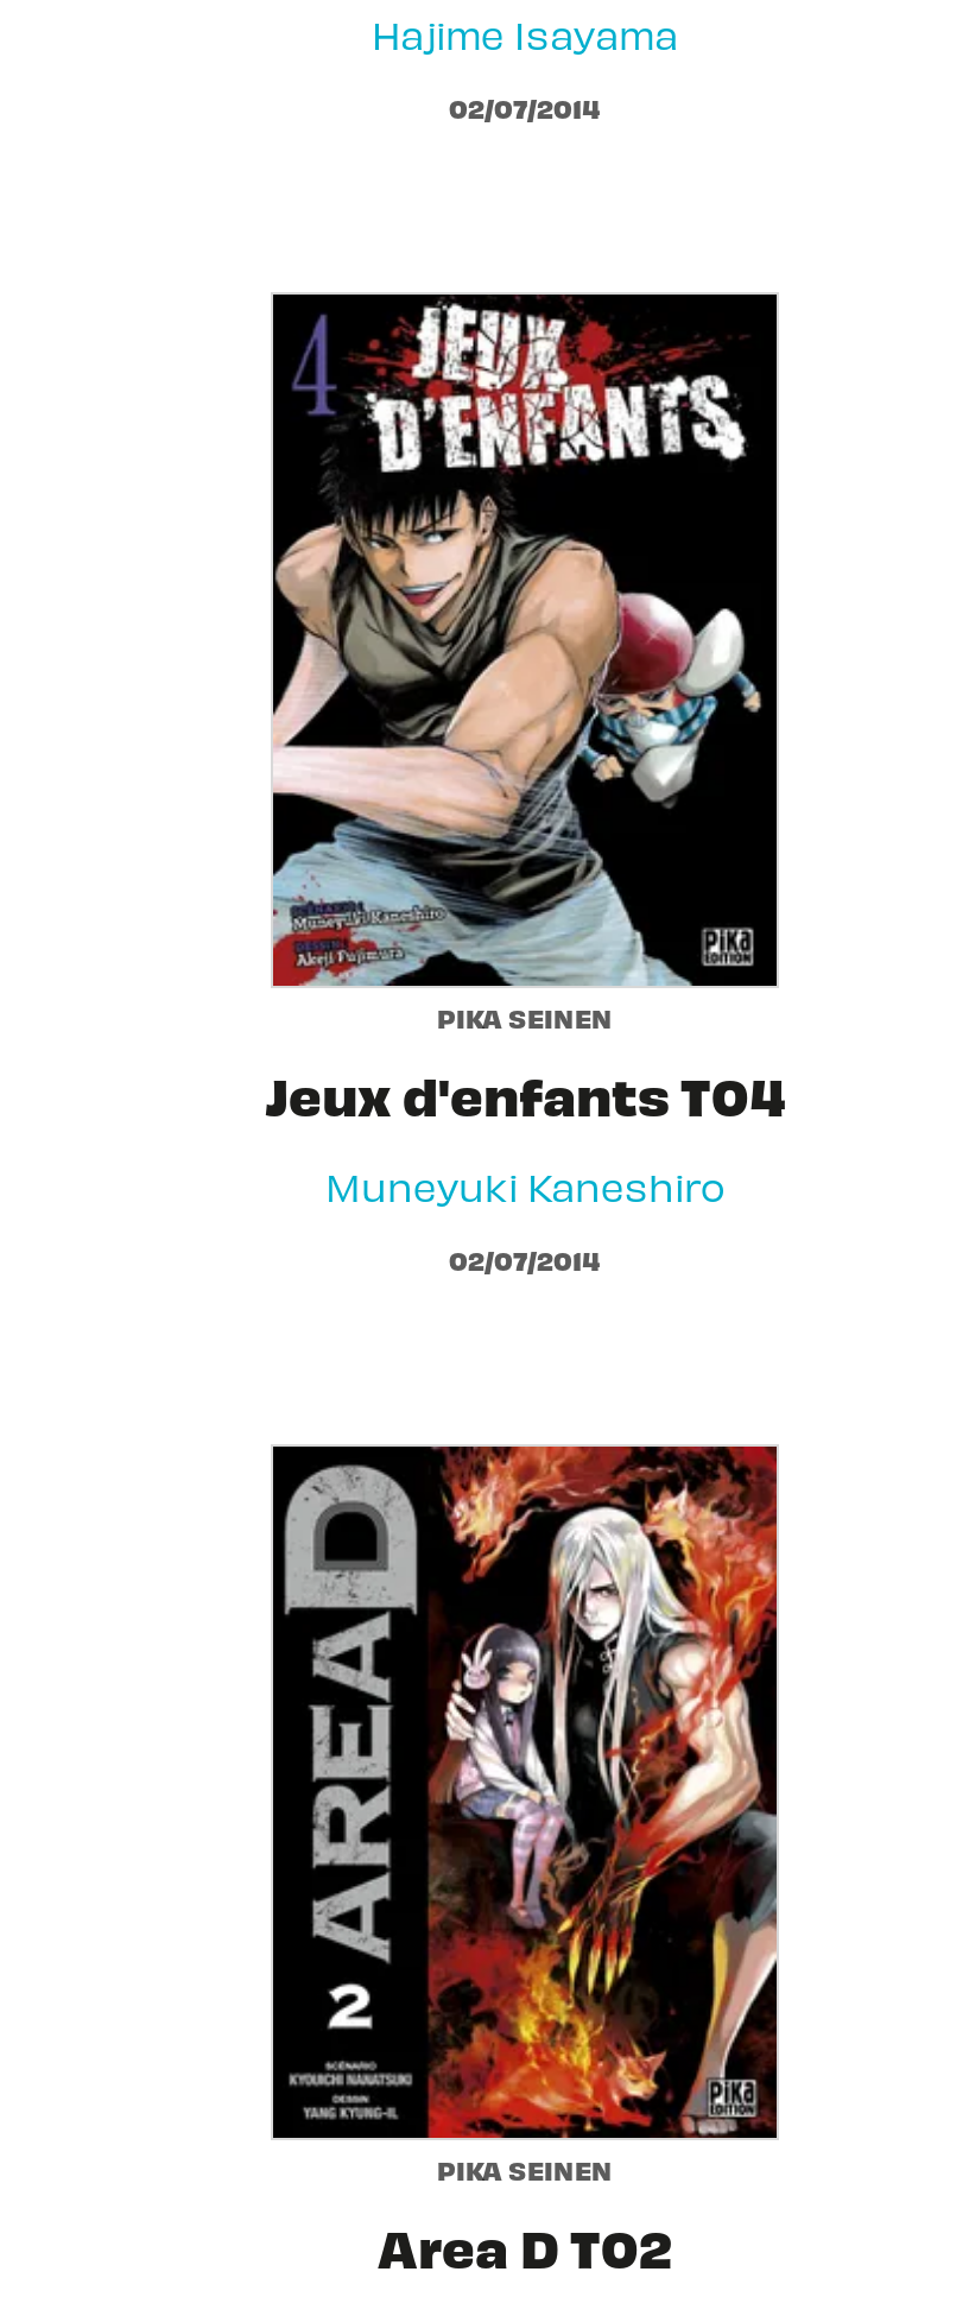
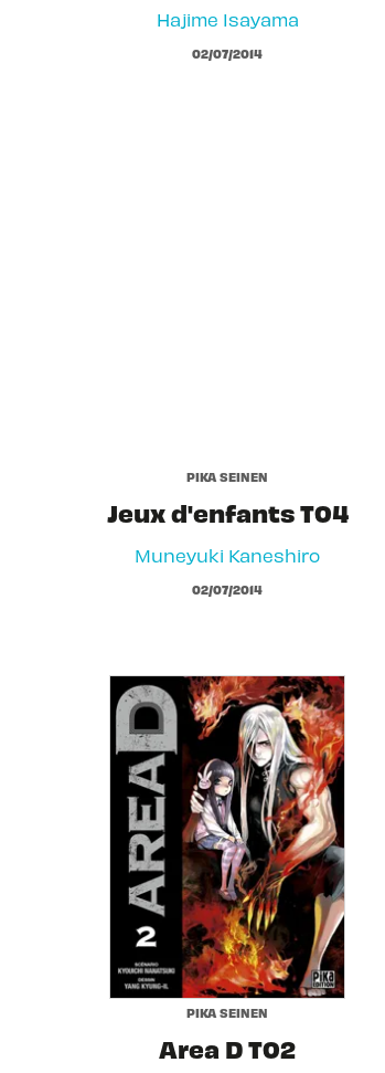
- [image]
